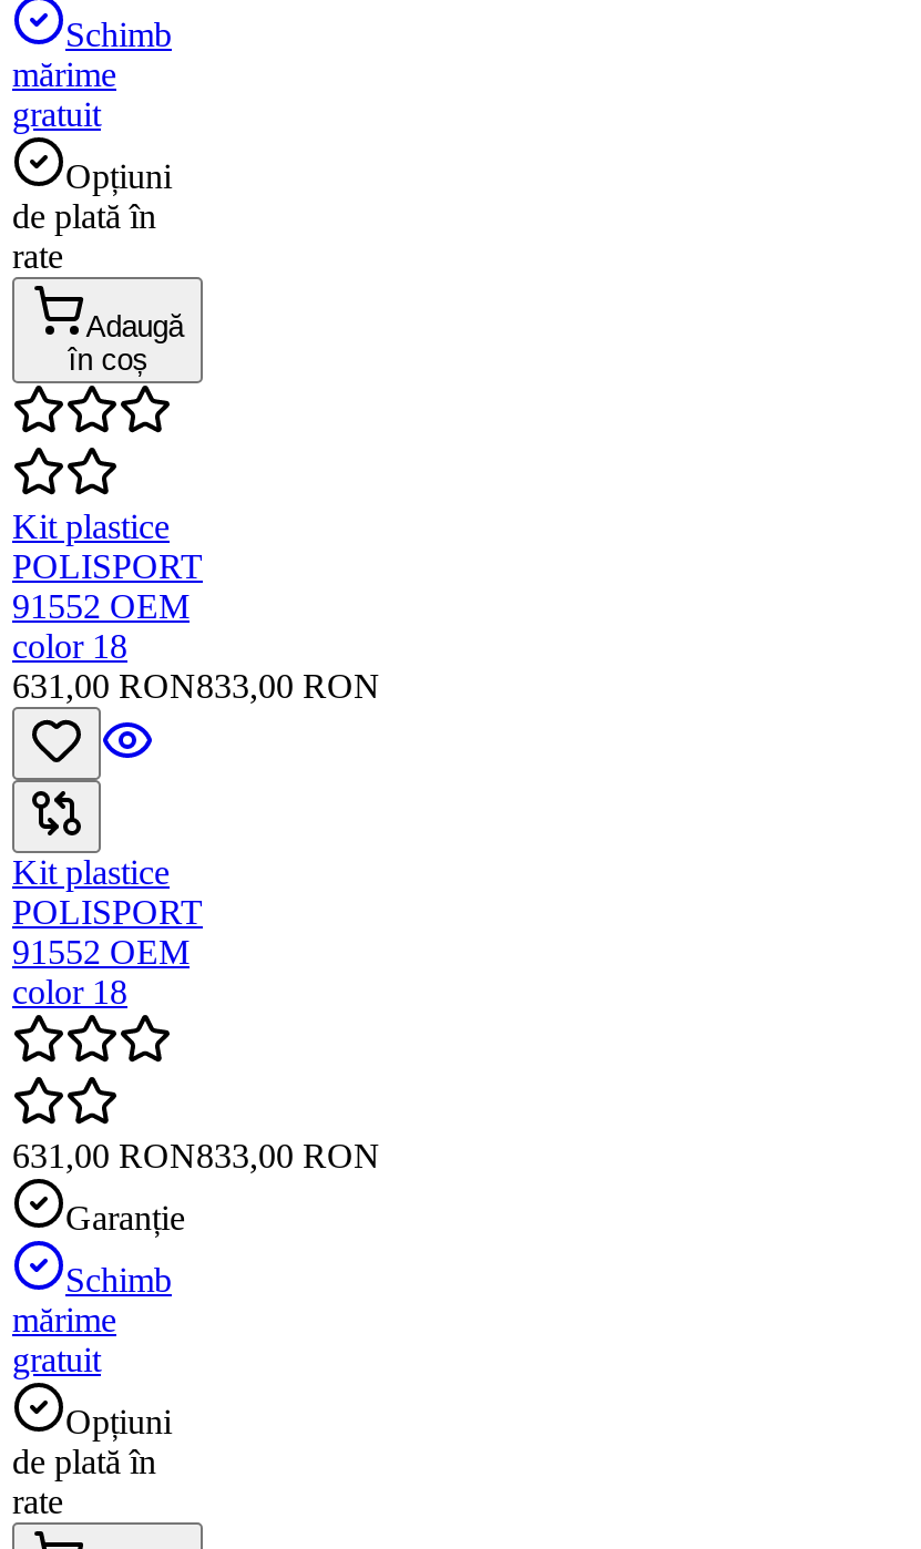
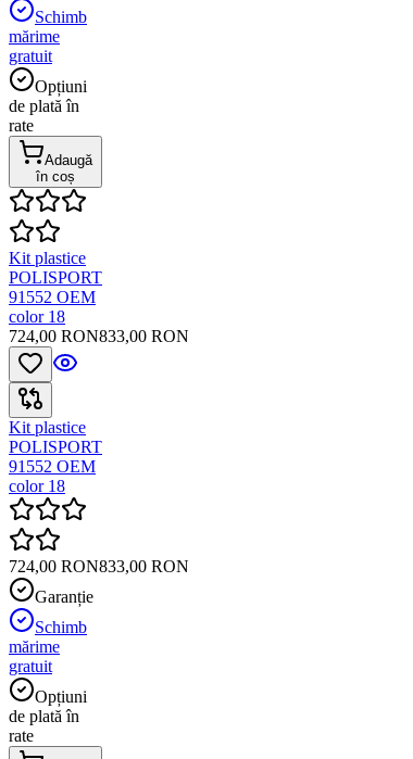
- 631,00 RON833,00 RON
+ 724,00 RON833,00 RON

- 631,00 RON833,00 RON
+ 724,00 RON833,00 RON
